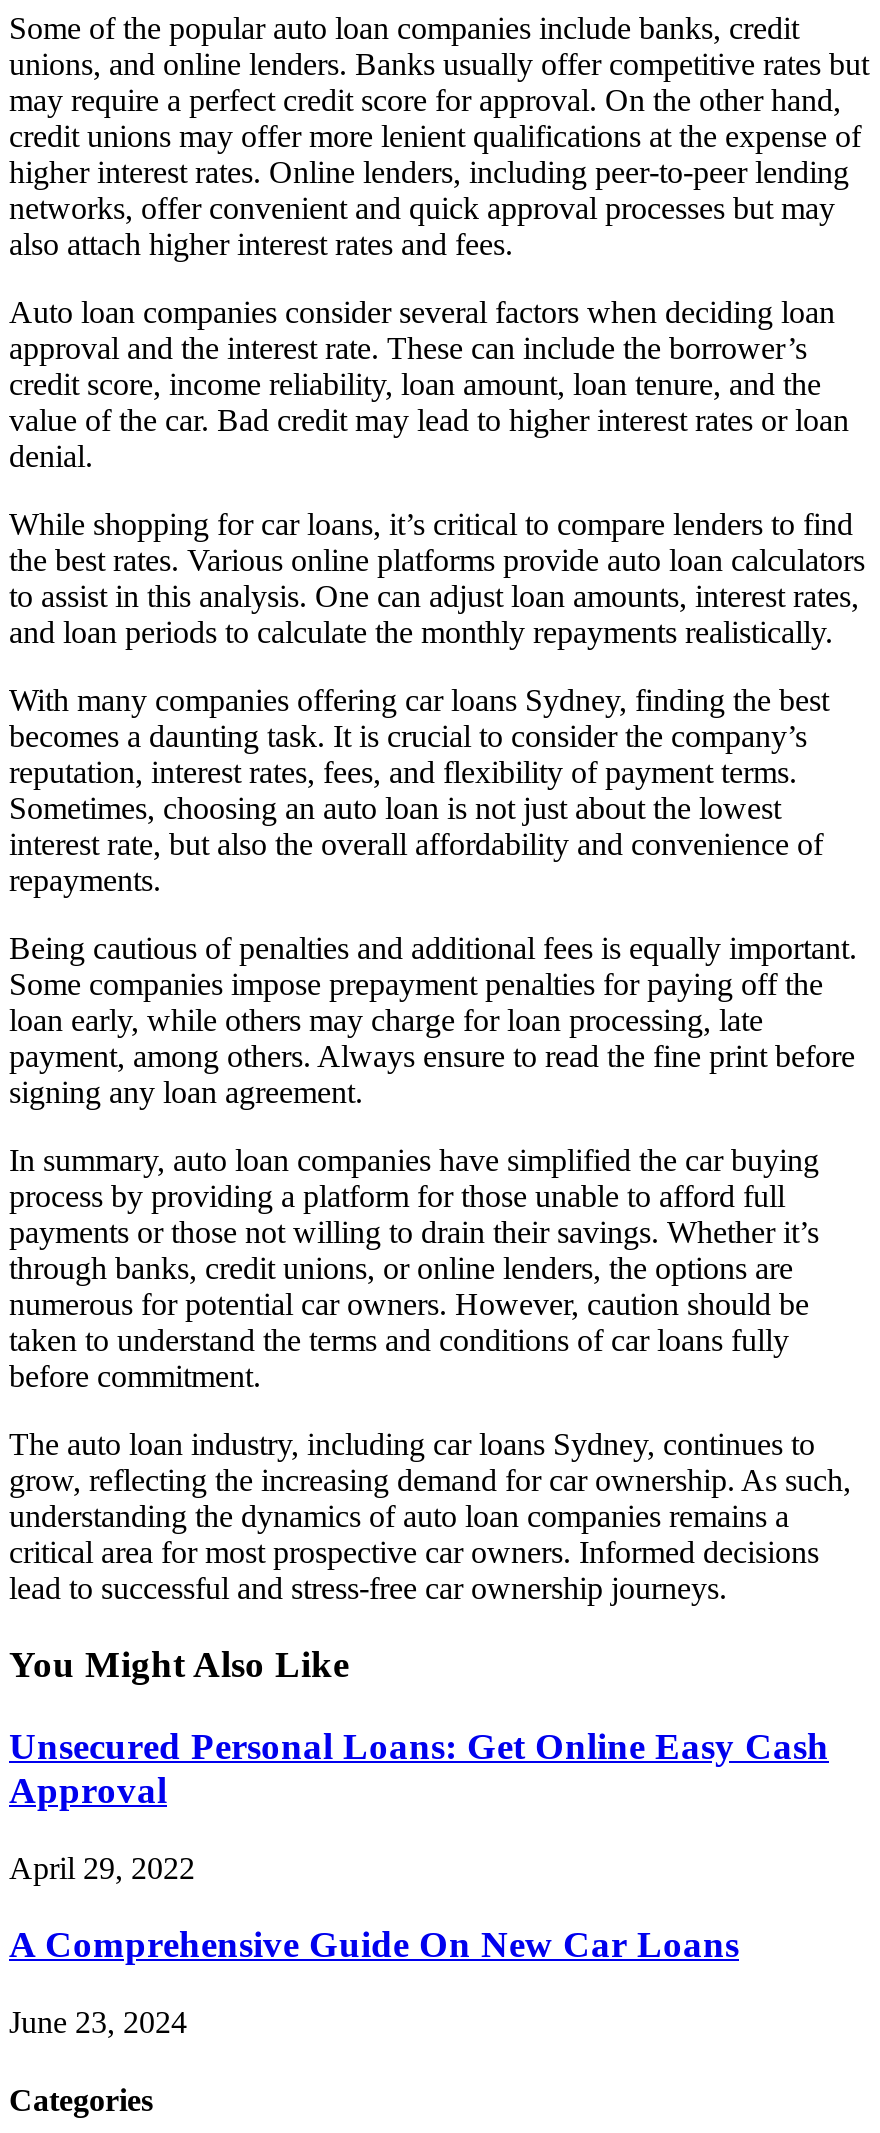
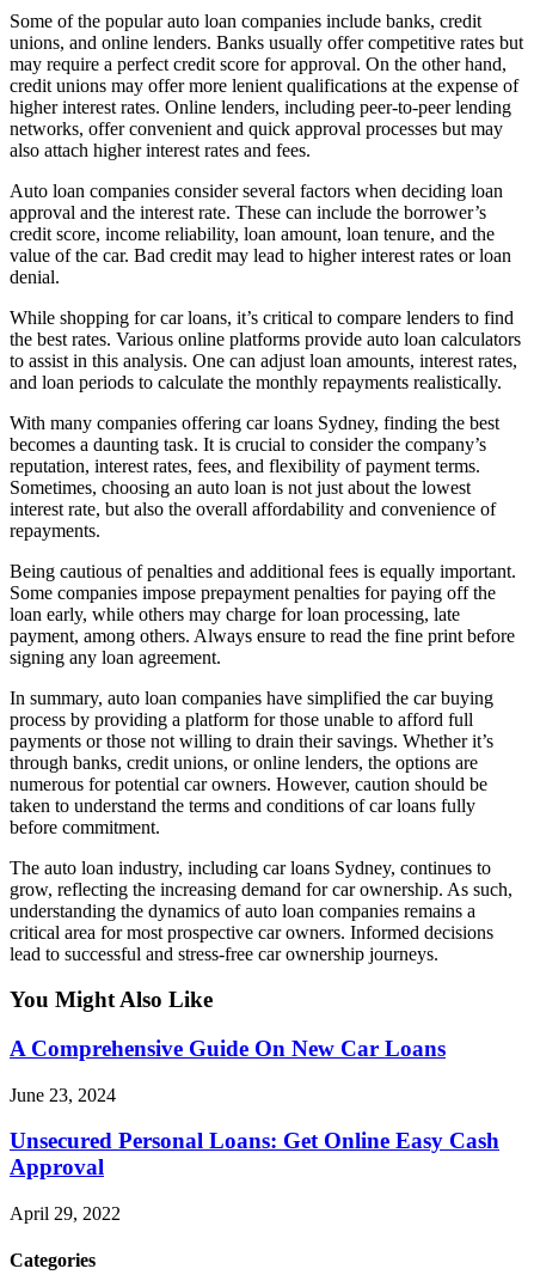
moved down: Unsecured Personal Loans: Get Online Easy Cash | Approval | April 29, 2022

moved up: A Comprehensive Guide On New Car Loans | June 23, 2024
